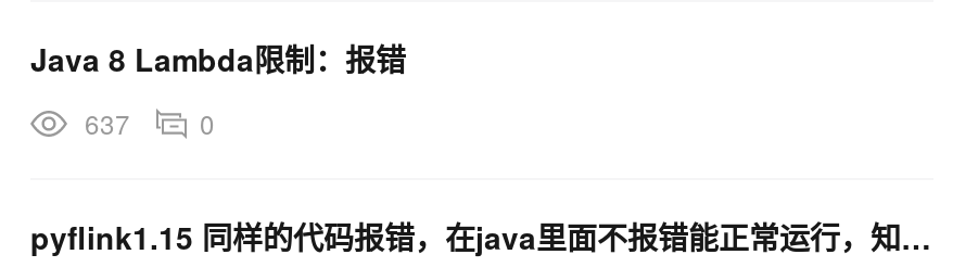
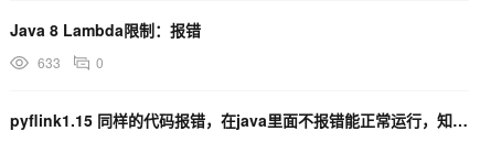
- 637 0
+ 633 0
